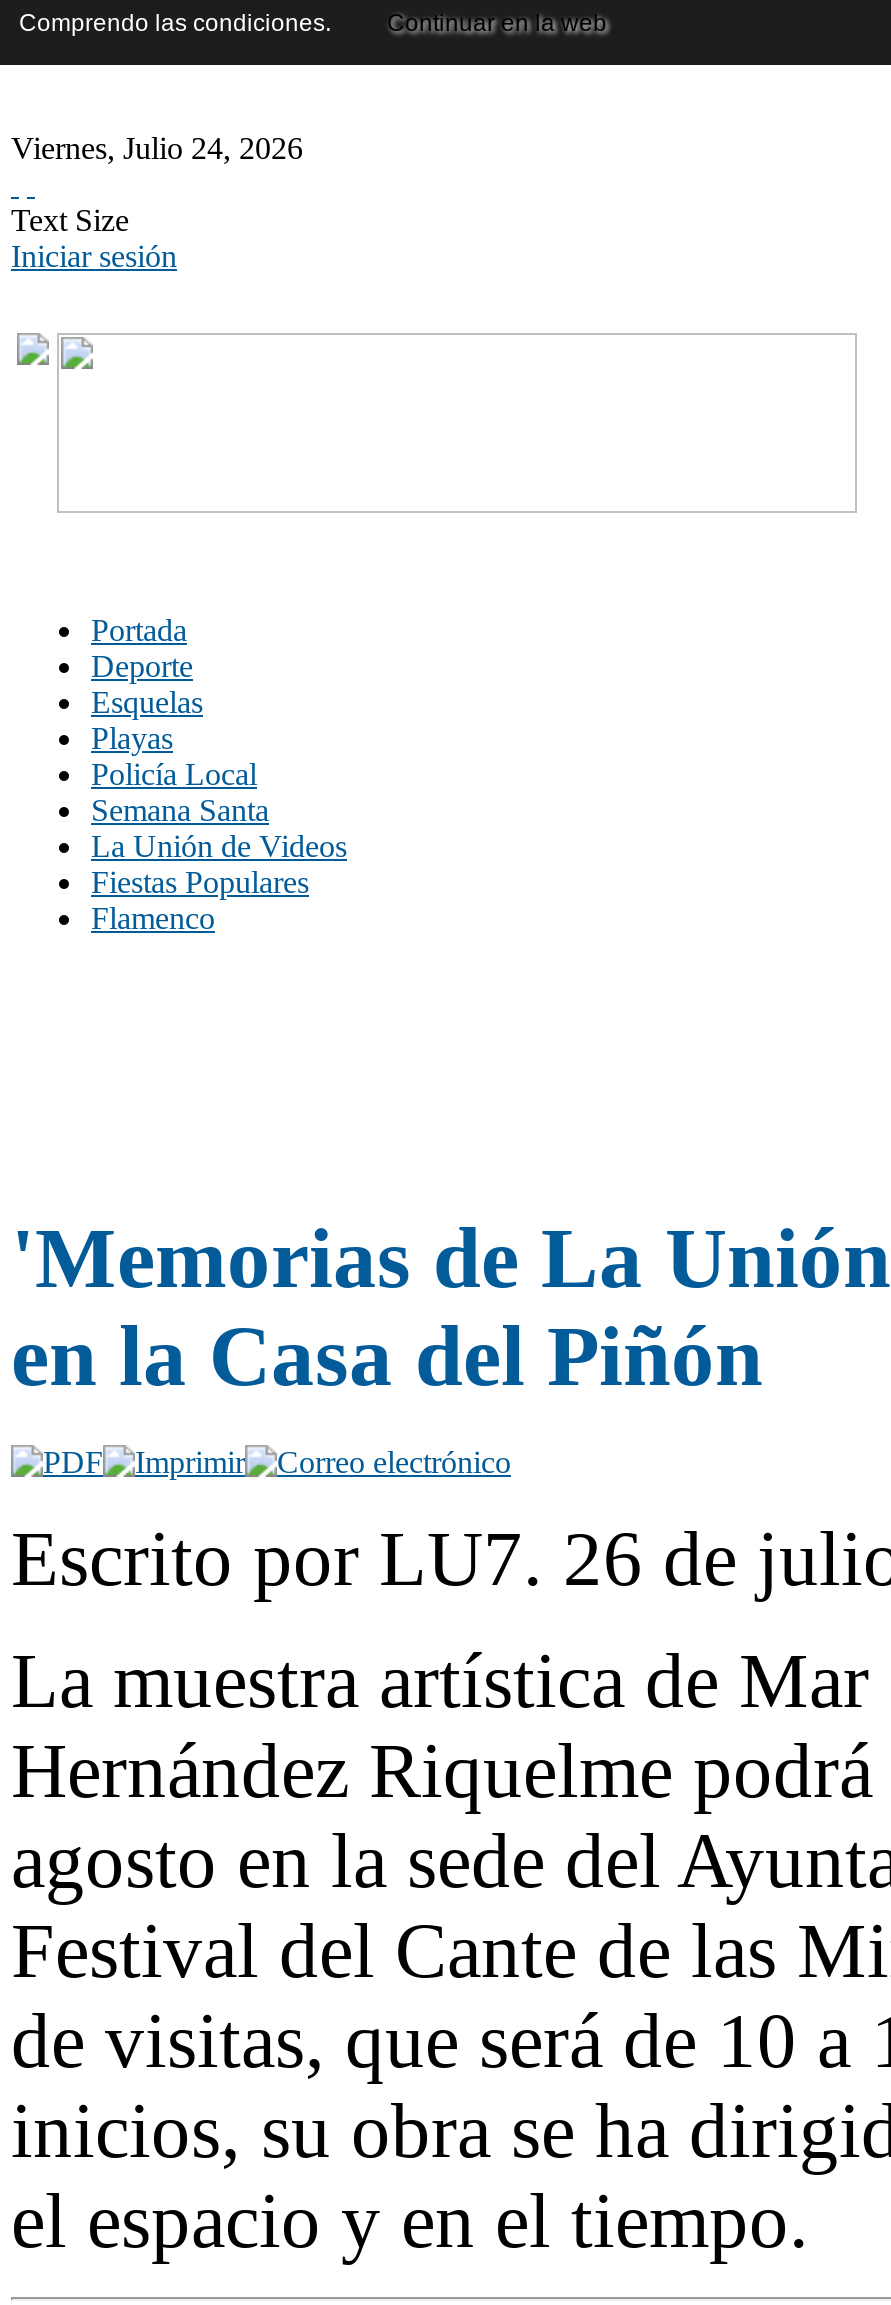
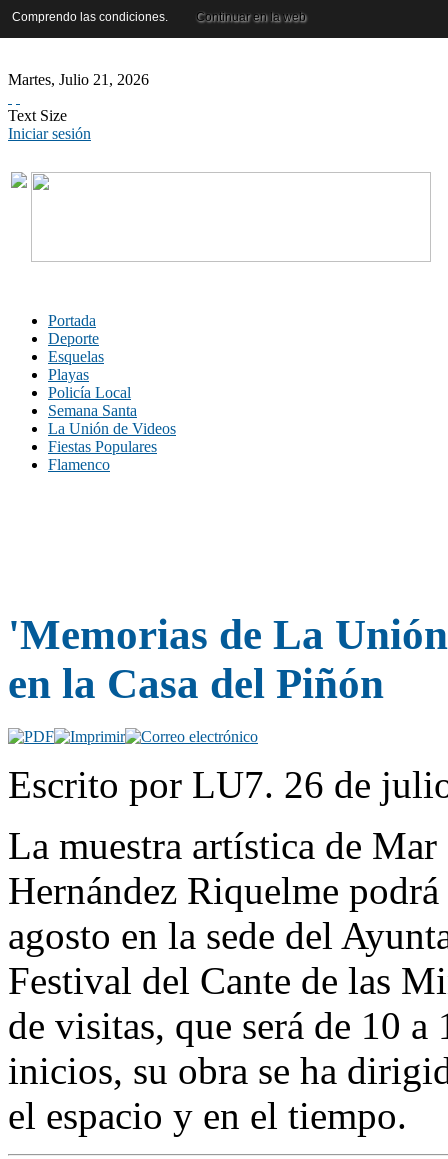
- Viernes, Julio 24, 2026
+ Martes, Julio 21, 2026
